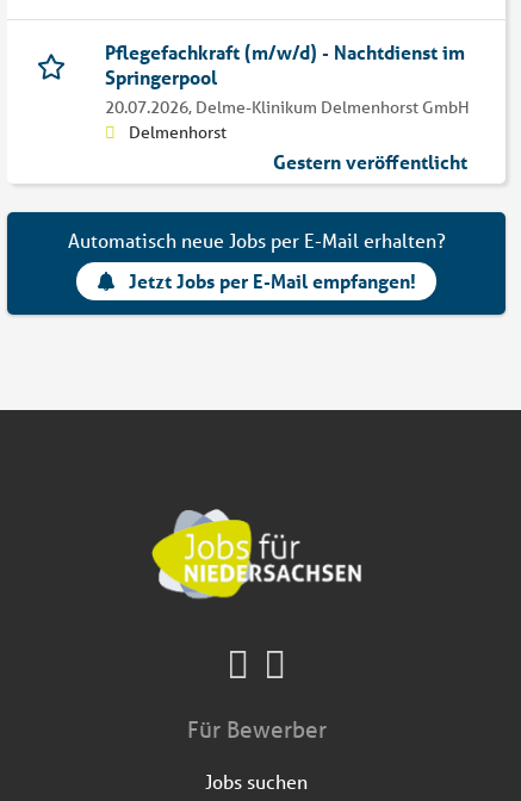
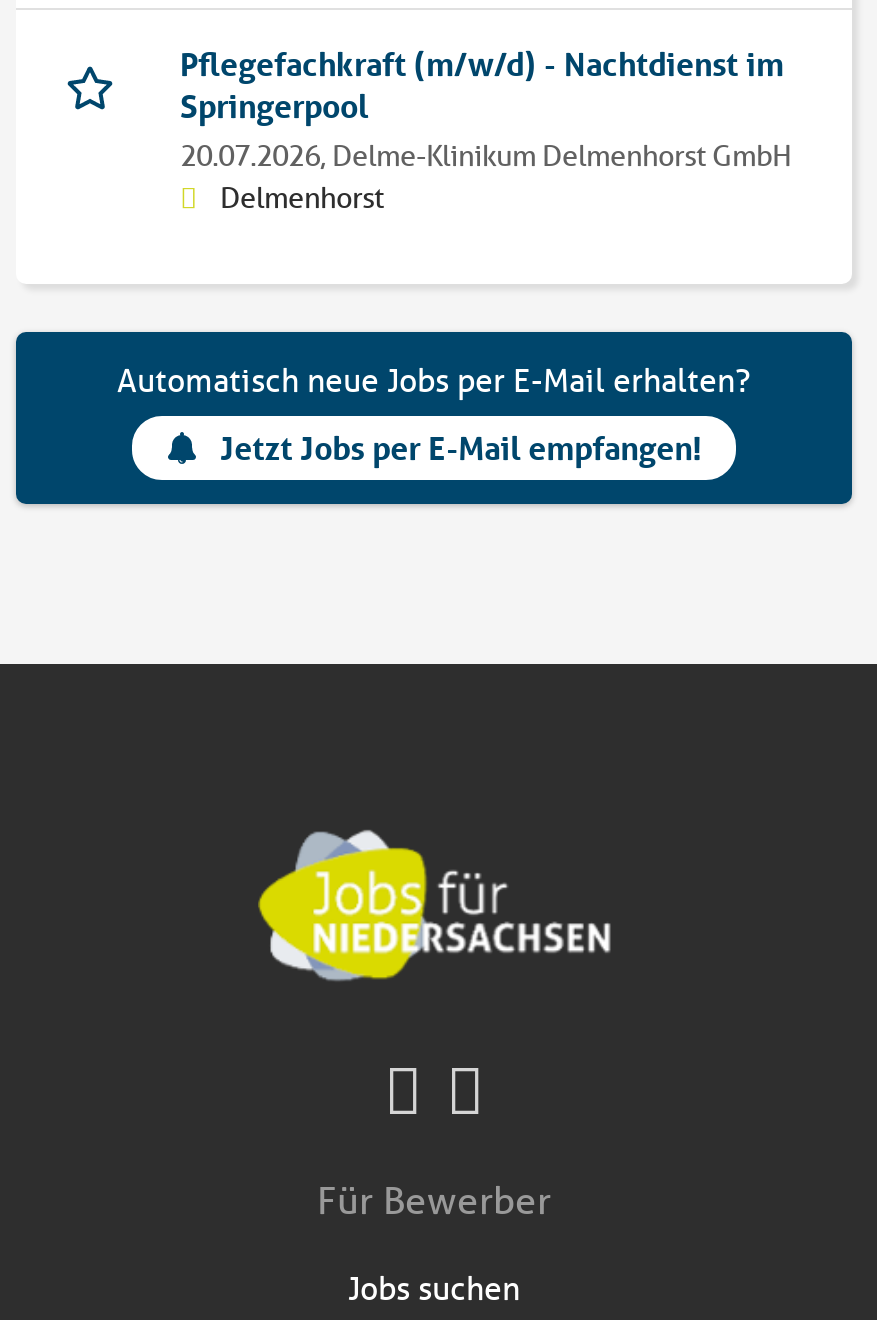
- Gestern veröffentlicht
